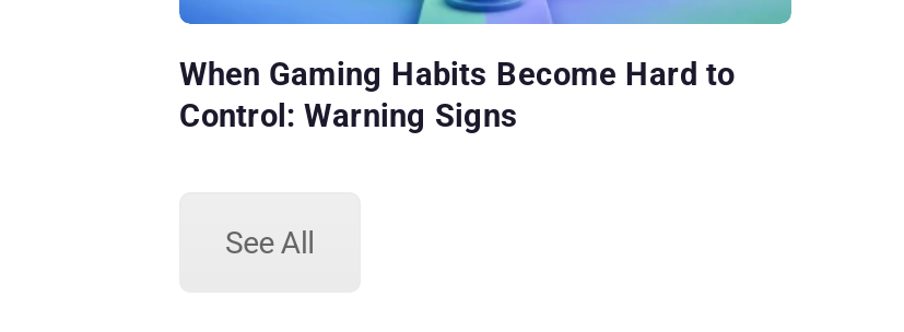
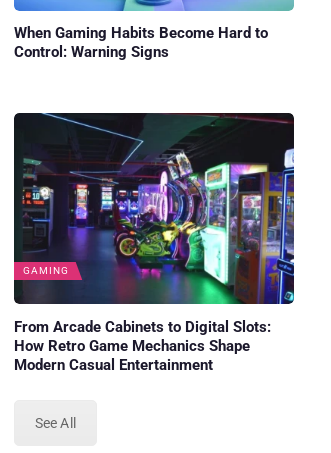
+ [image]
+ GAMING
+ From Arcade Cabinets to Digital Slots:
+ How Retro Game Mechanics Shape
+ Modern Casual Entertainment
